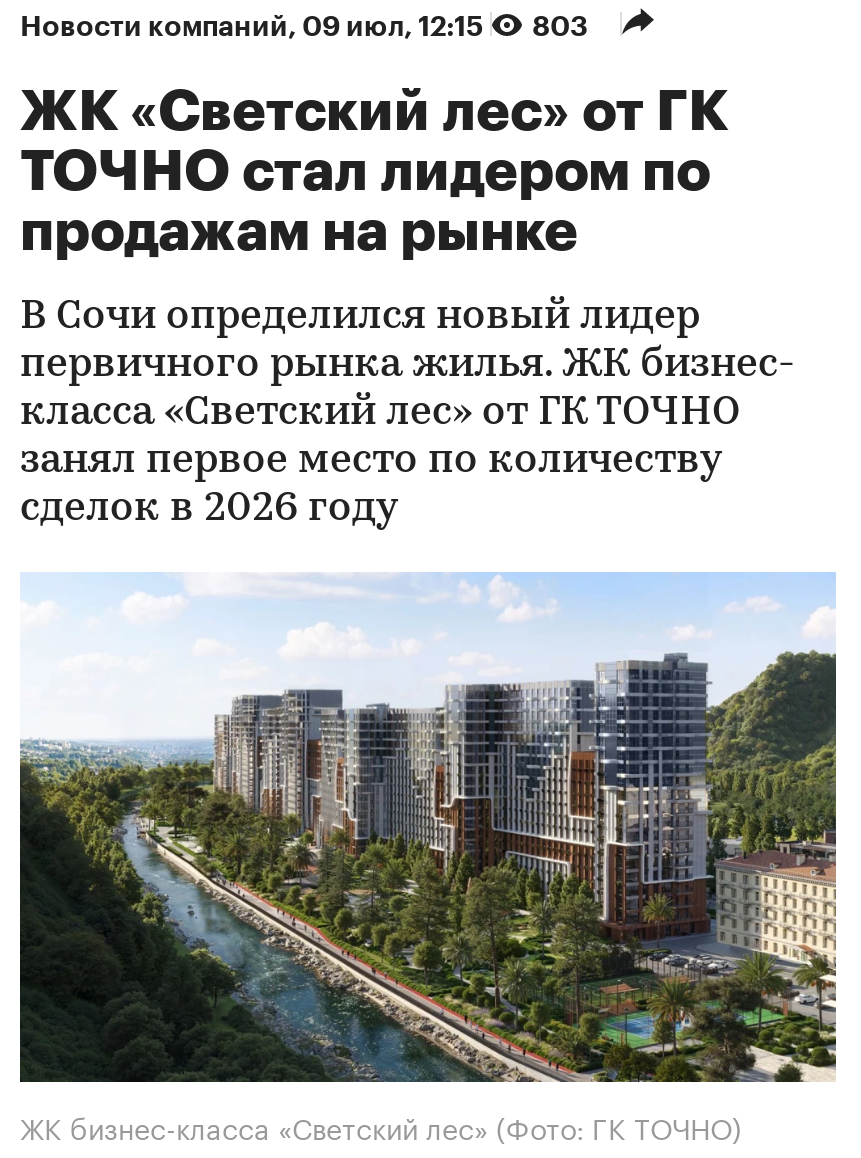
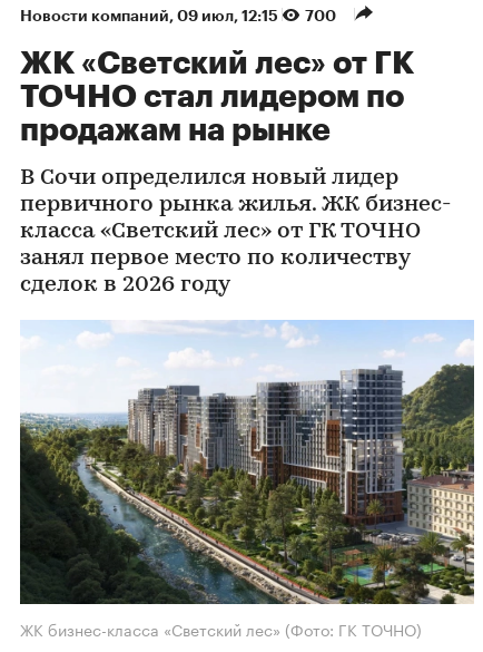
- Новости компаний, 09 июл, 12:15 803
+ Новости компаний, 09 июл, 12:15 700
